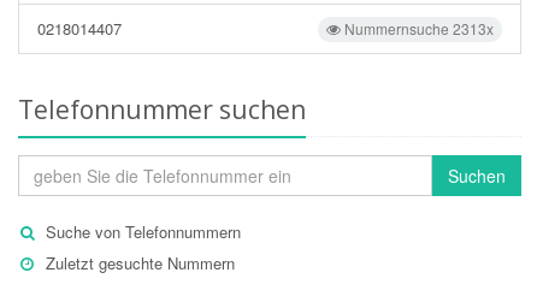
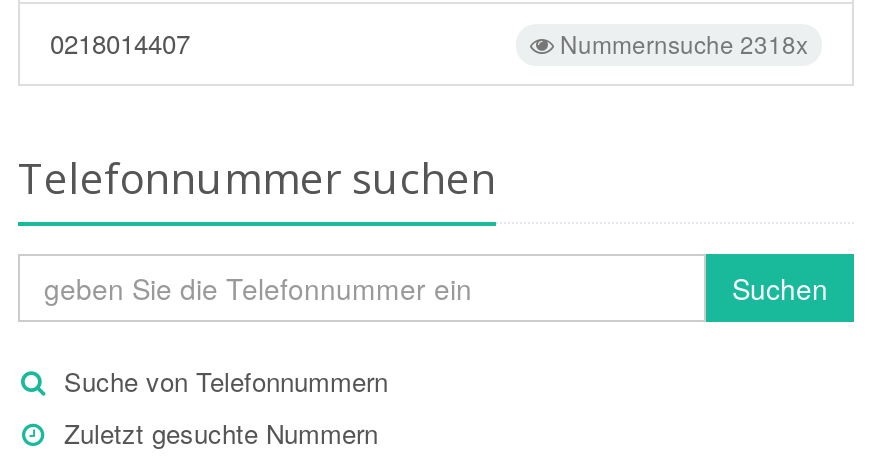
- Nummernsuche 2313x
+ Nummernsuche 2318x
